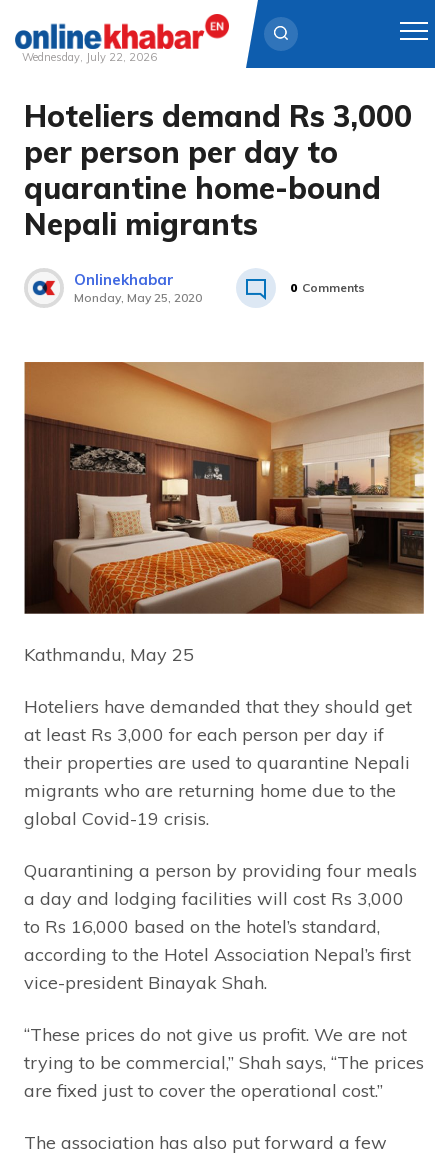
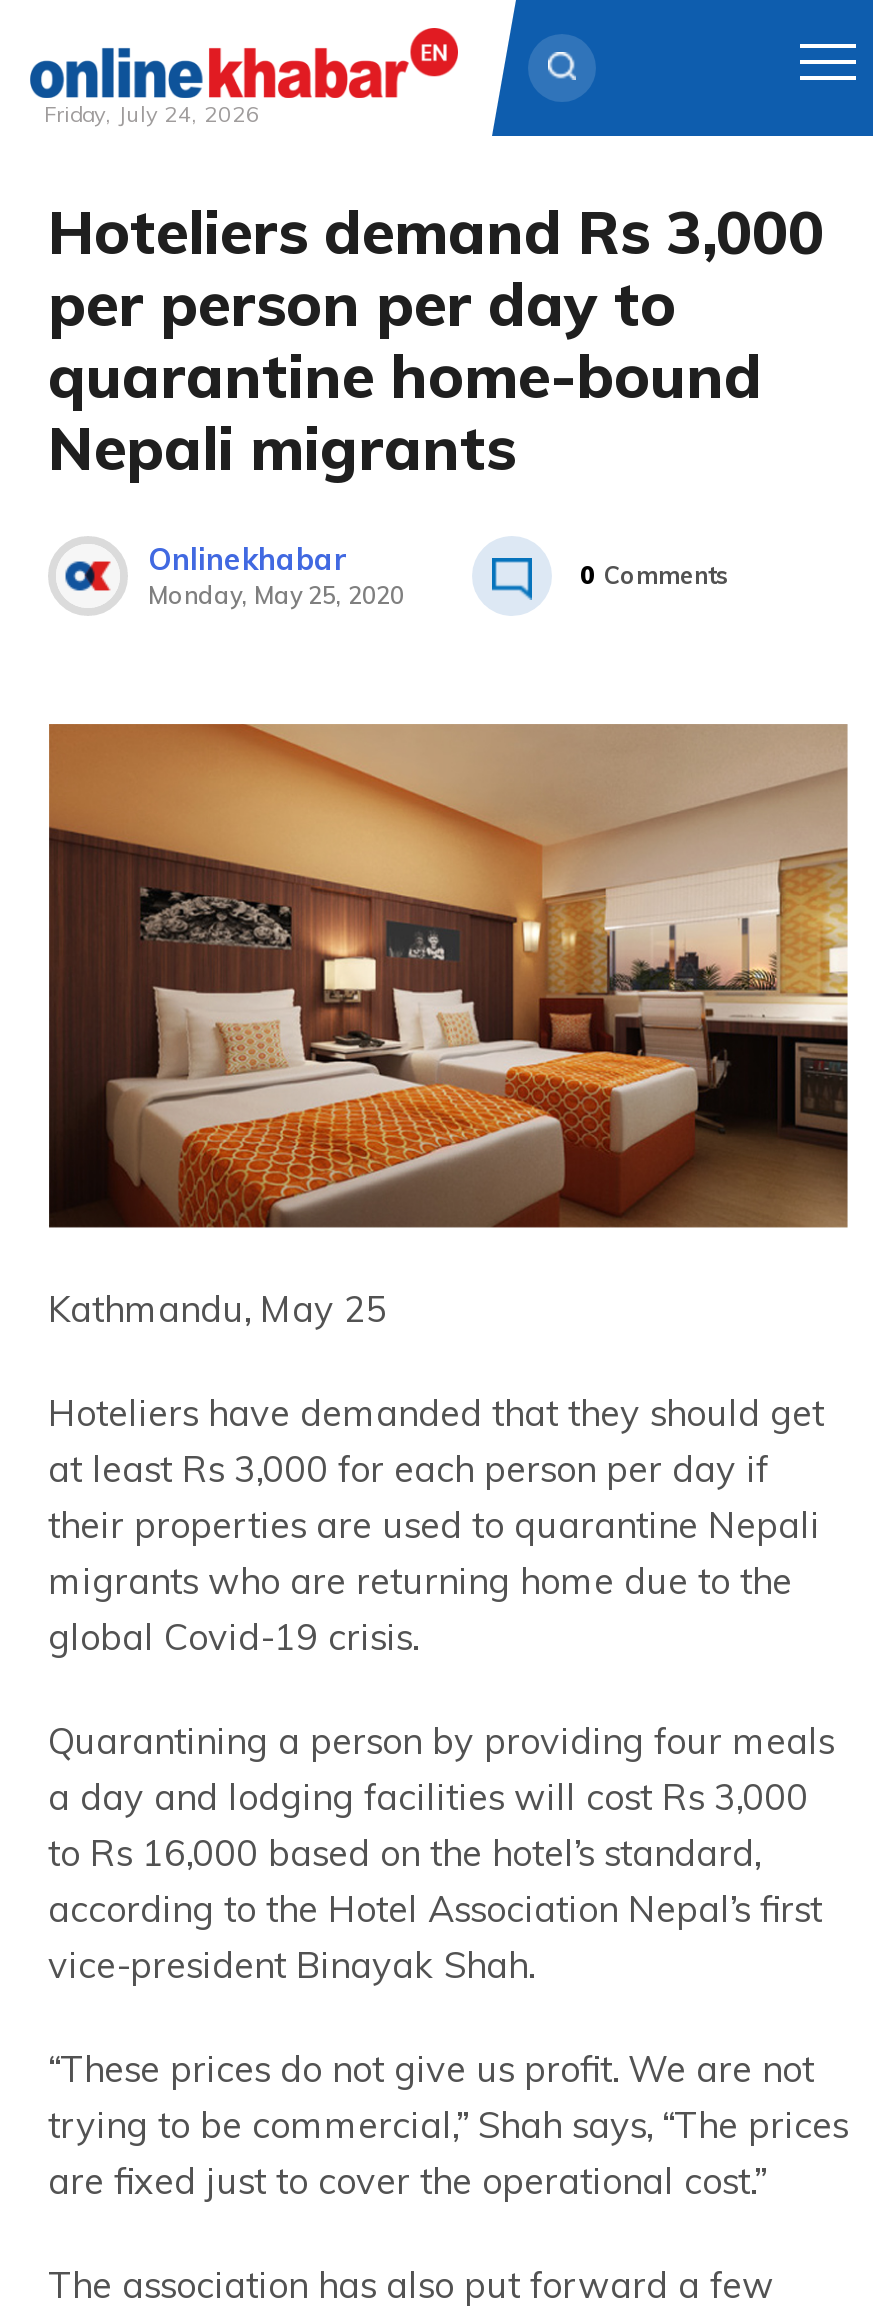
- Wednesday, July 22, 2026
+ Friday, July 24, 2026
